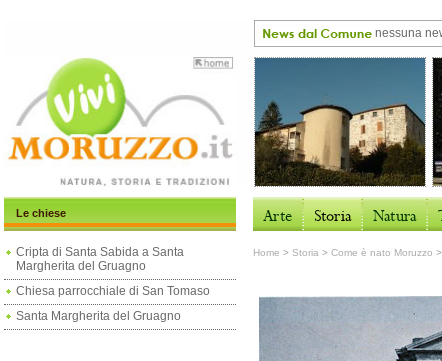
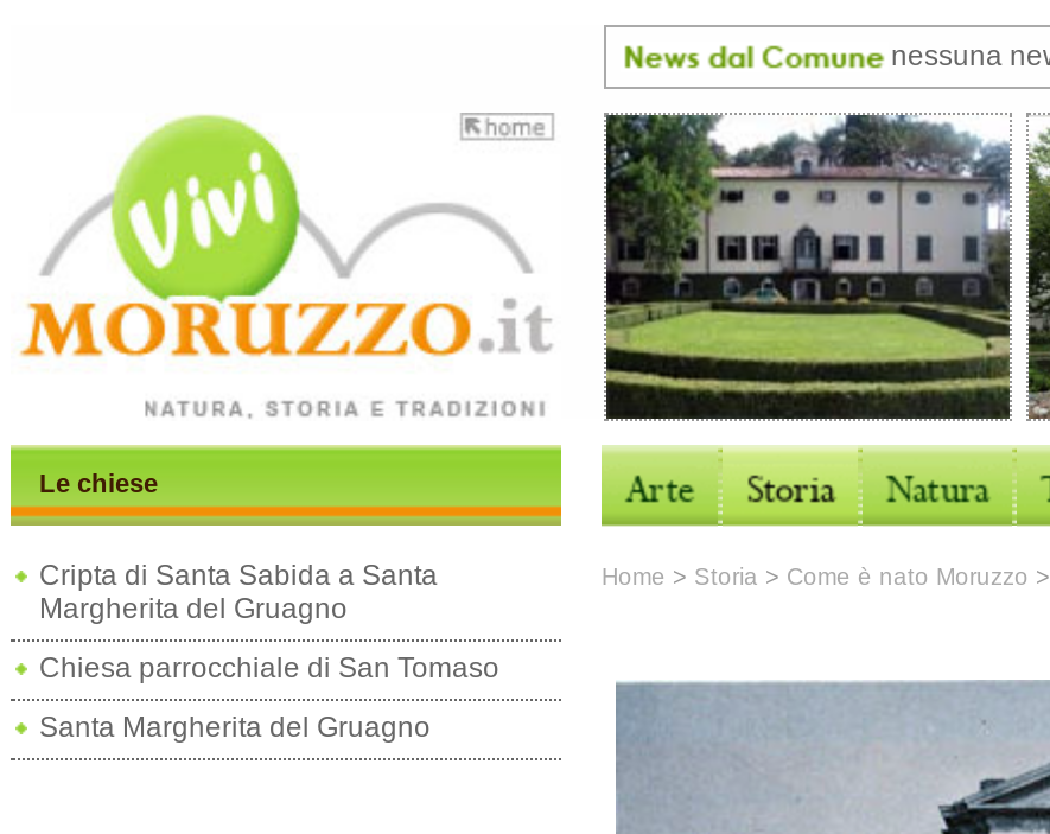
- [image]
+ [image]
